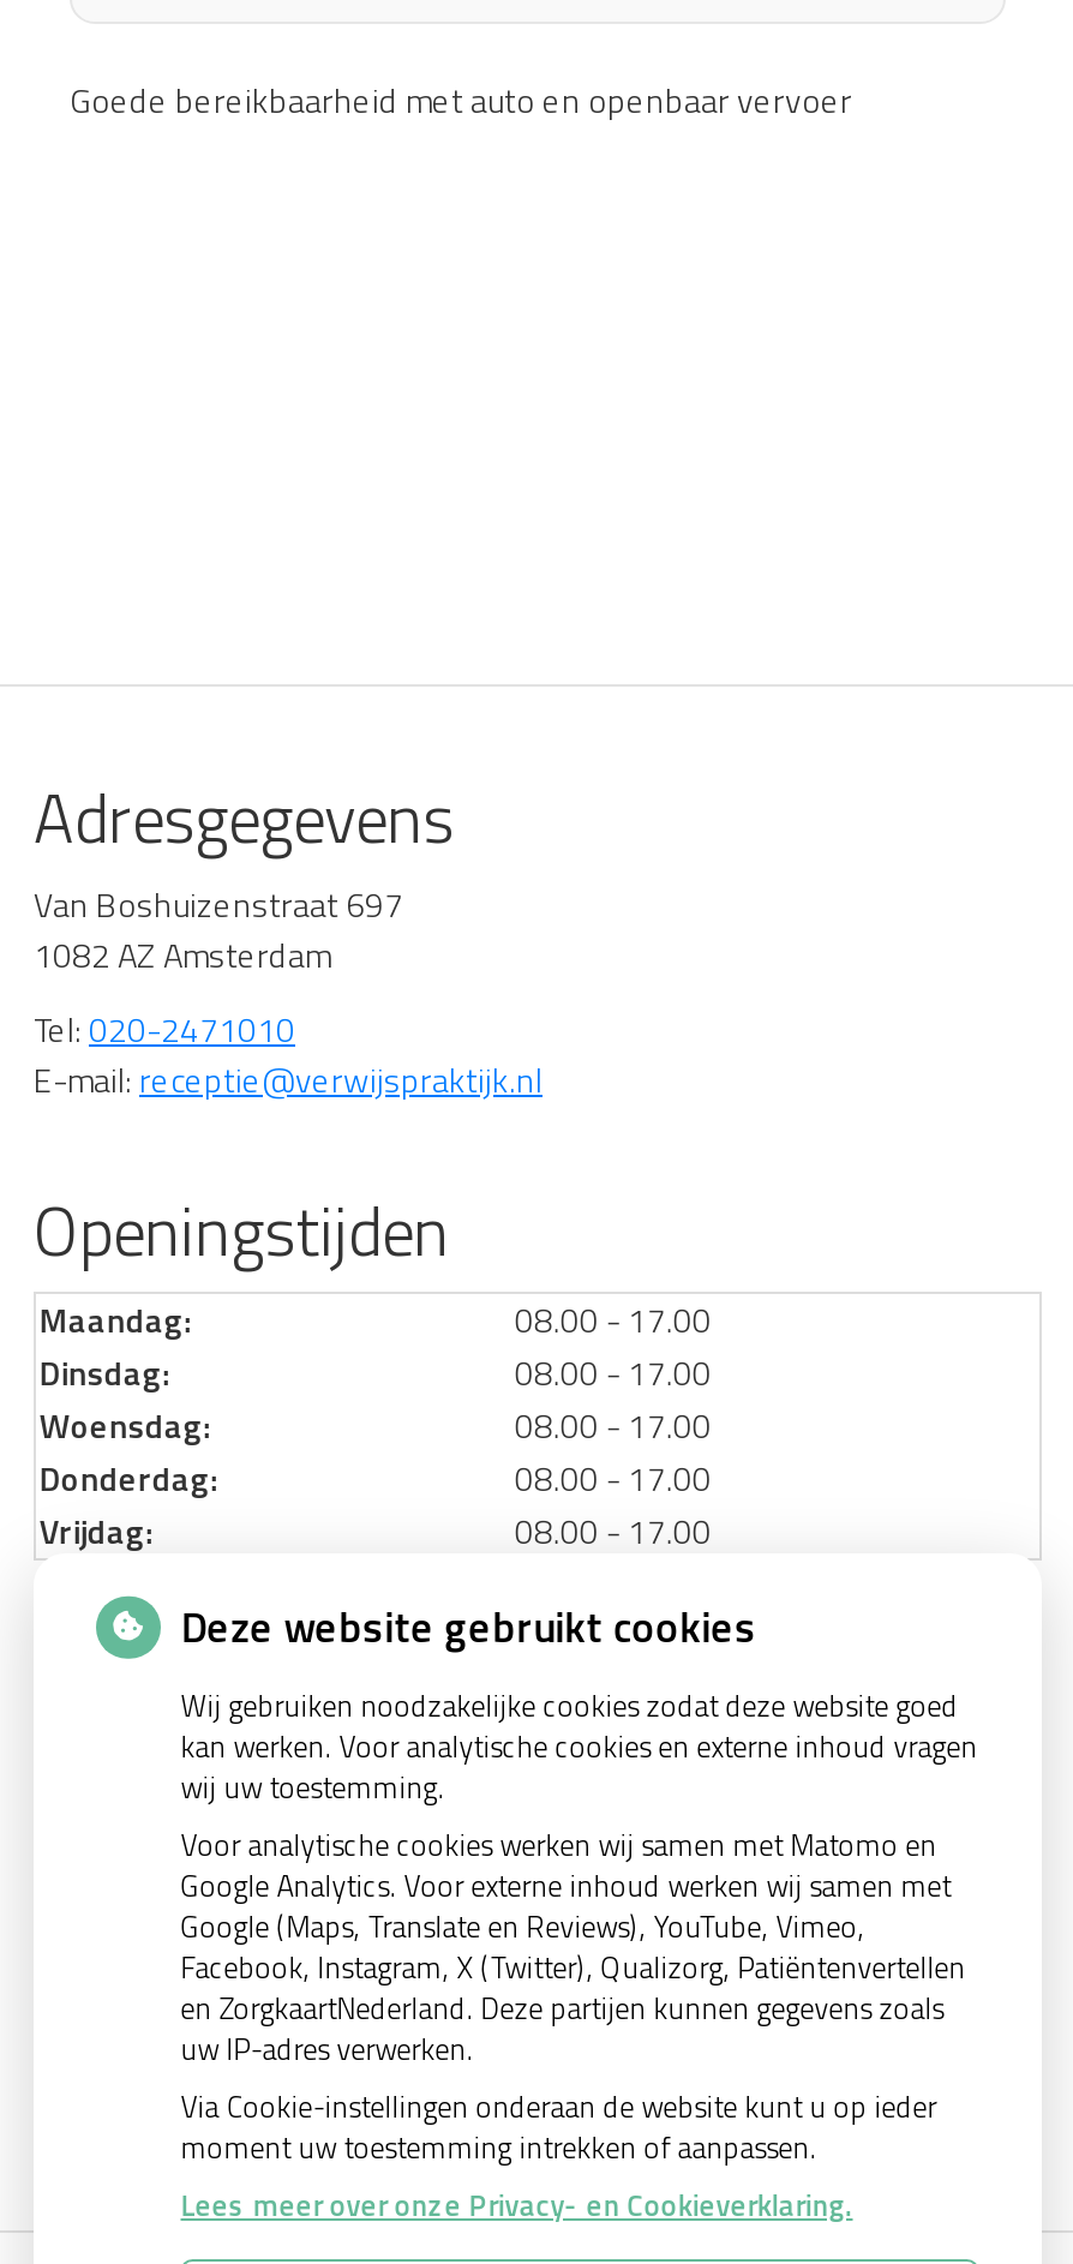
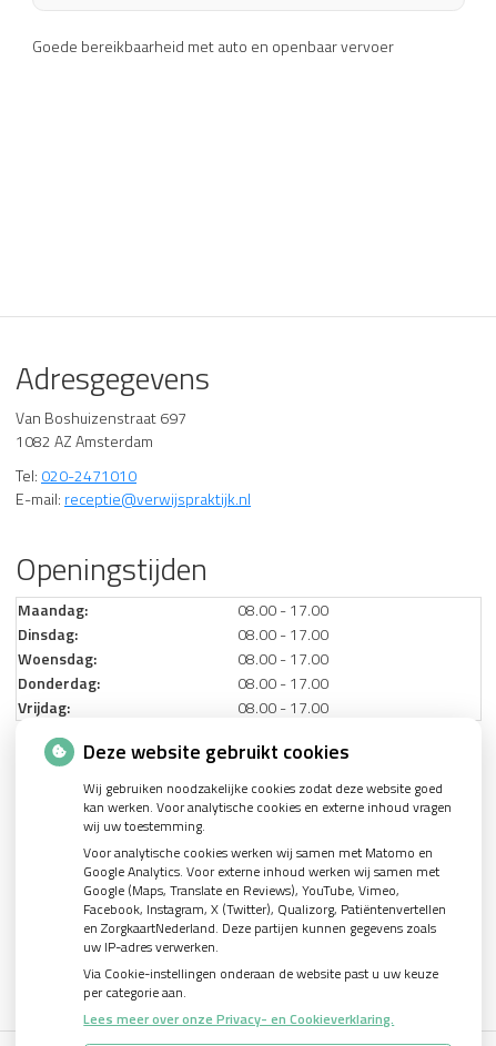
- Via Cookie-instellingen onderaan de website kunt u op ieder
- moment uw toestemming intrekken of aanpassen.
+ Via Cookie-instellingen onderaan de website past u uw keuze
+ per categorie aan.
